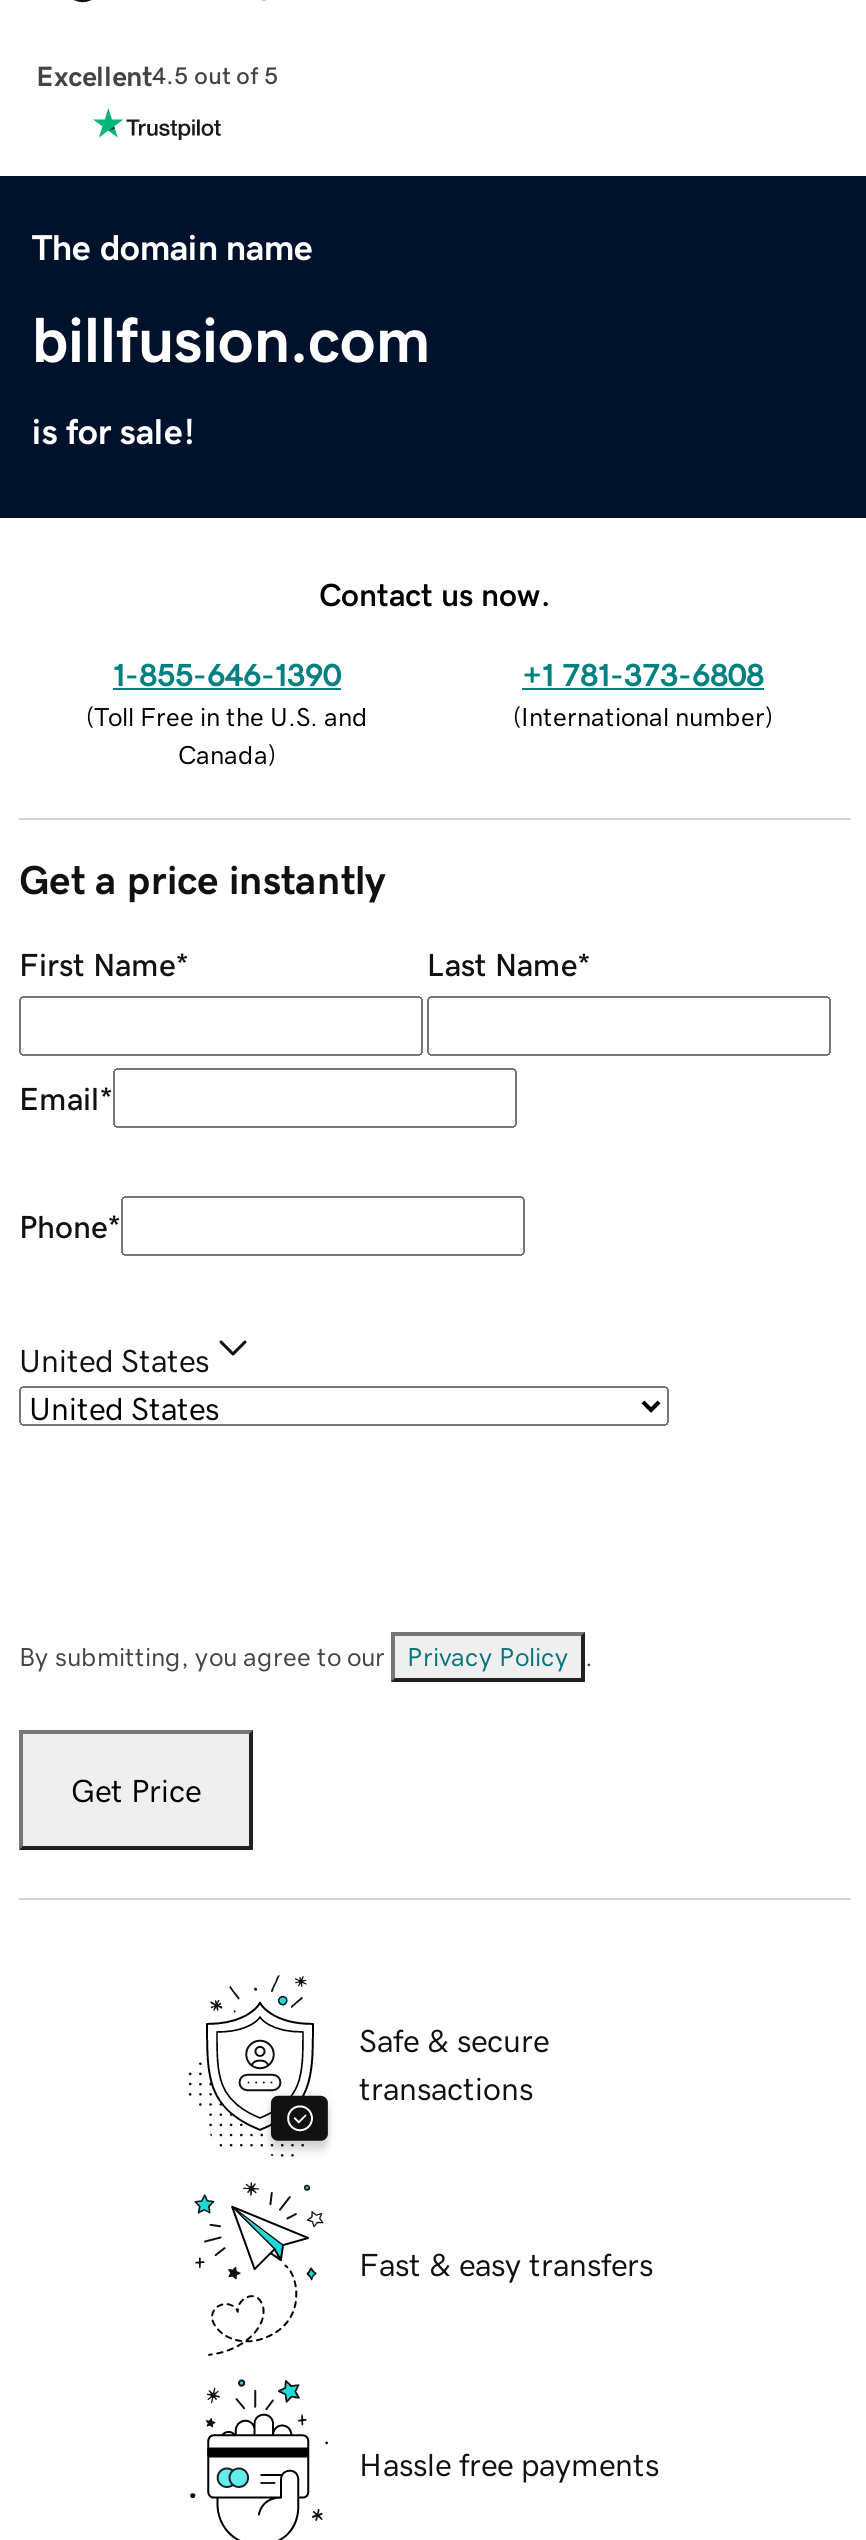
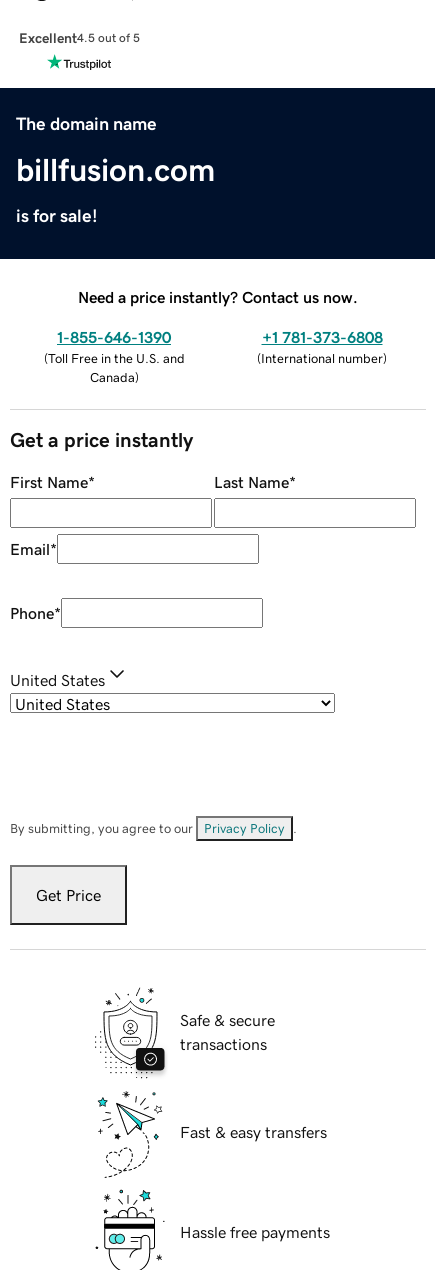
- Contact us now.
+ Need a price instantly? Contact us now.
